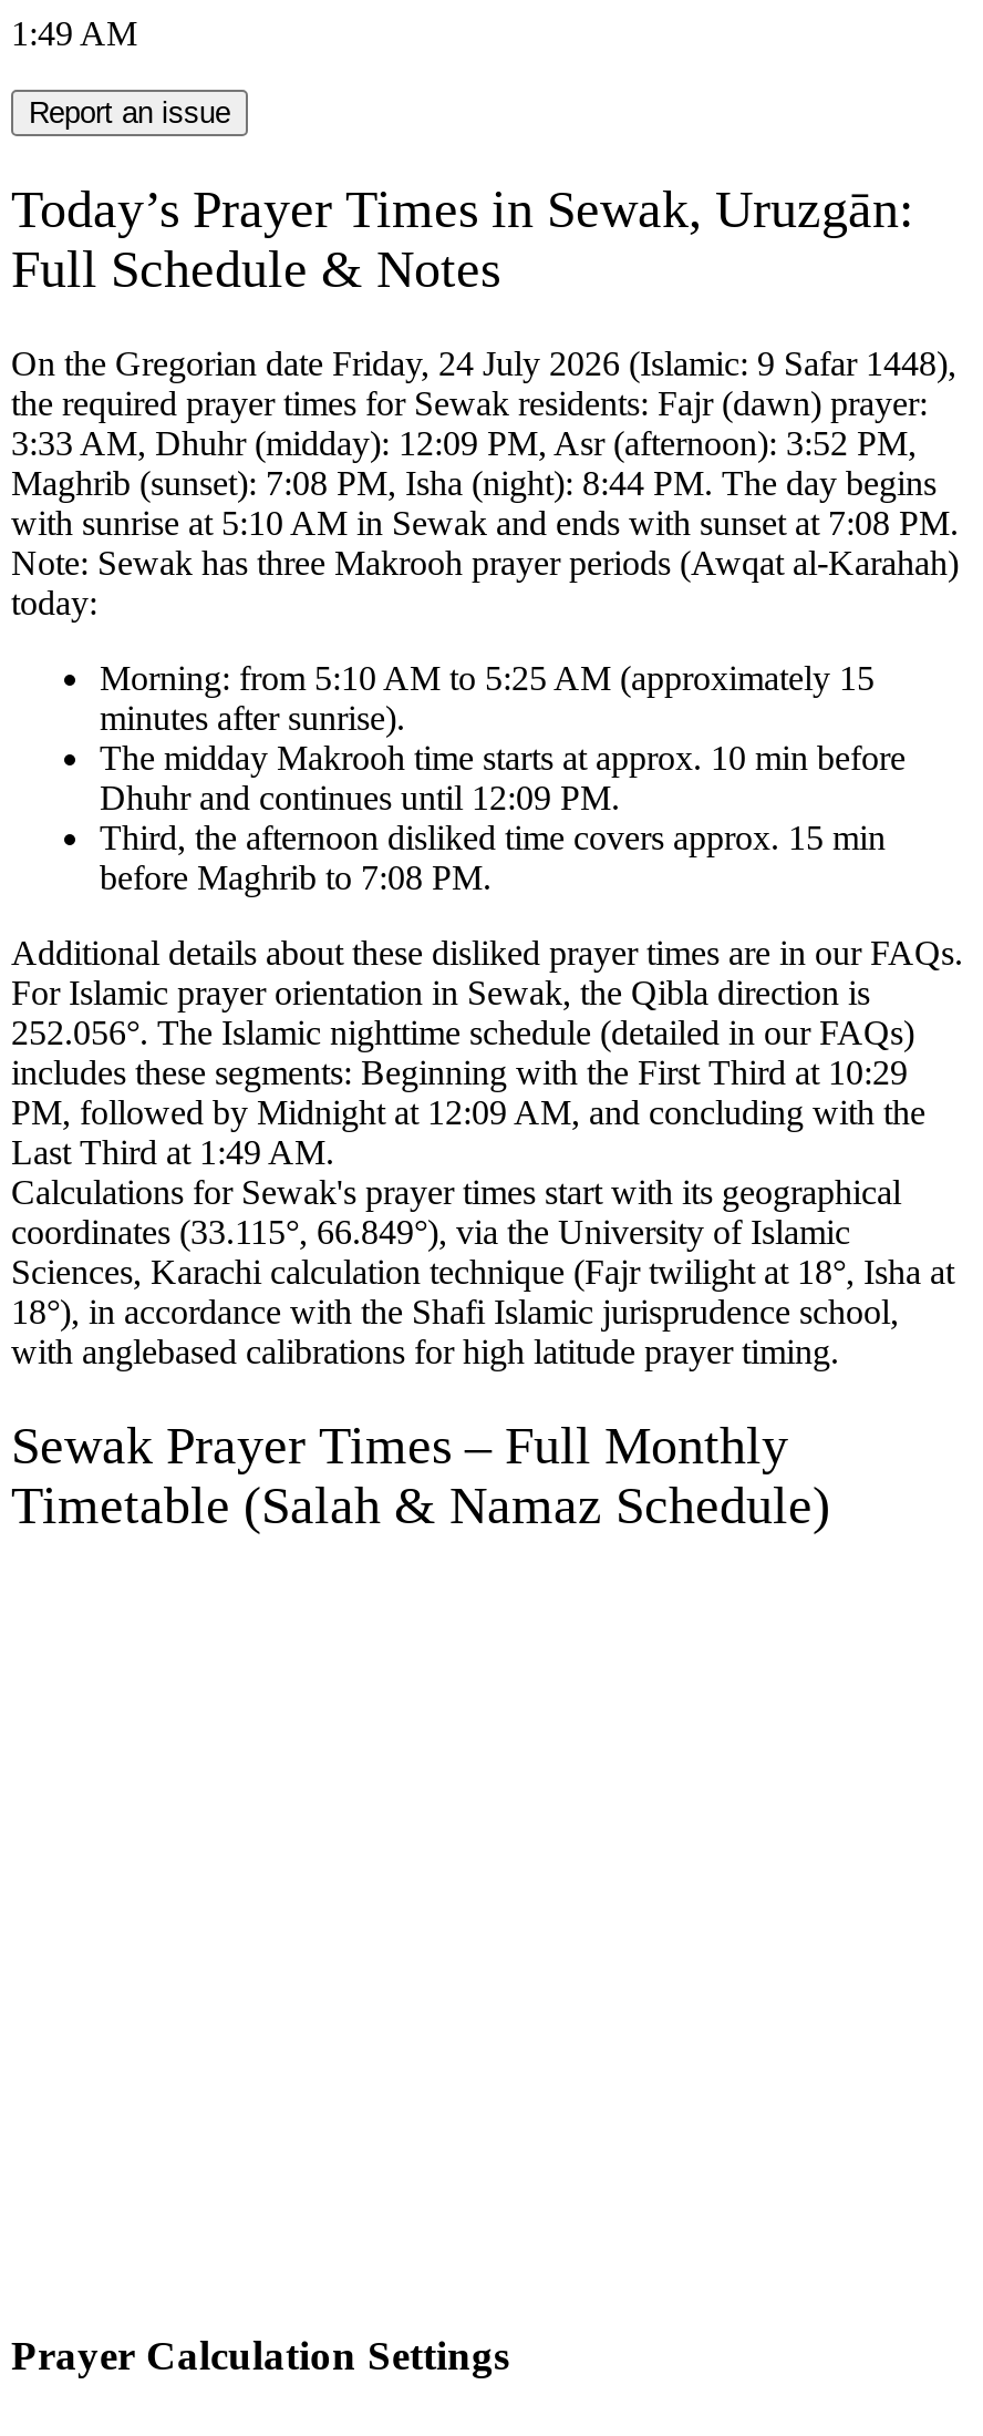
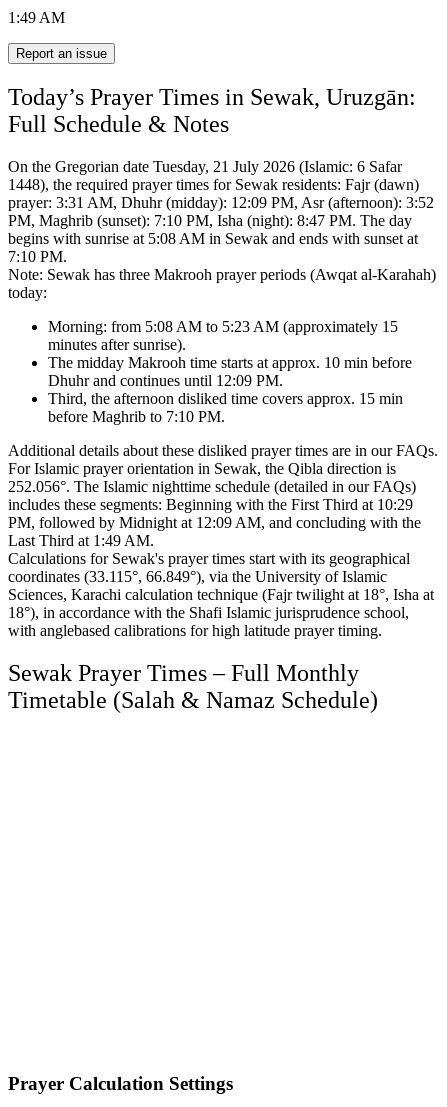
- On the Gregorian date Friday, 24 July 2026 (Islamic: 9 Safar 1448),
- the required prayer times for Sewak residents: Fajr (dawn) prayer:
- 3:33 AM, Dhuhr (midday): 12:09 PM, Asr (afternoon): 3:52 PM,
- Maghrib (sunset): 7:08 PM, Isha (night): 8:44 PM. The day begins
- with sunrise at 5:10 AM in Sewak and ends with sunset at 7:08 PM.
+ On the Gregorian date Tuesday, 21 July 2026 (Islamic: 6 Safar
+ 1448), the required prayer times for Sewak residents: Fajr (dawn)
+ prayer: 3:31 AM, Dhuhr (midday): 12:09 PM, Asr (afternoon): 3:52
+ PM, Maghrib (sunset): 7:10 PM, Isha (night): 8:47 PM. The day
+ begins with sunrise at 5:08 AM in Sewak and ends with sunset at
+ 7:10 PM.

- Morning: from 5:10 AM to 5:25 AM (approximately 15
+ Morning: from 5:08 AM to 5:23 AM (approximately 15

- before Maghrib to 7:08 PM.
+ before Maghrib to 7:10 PM.
